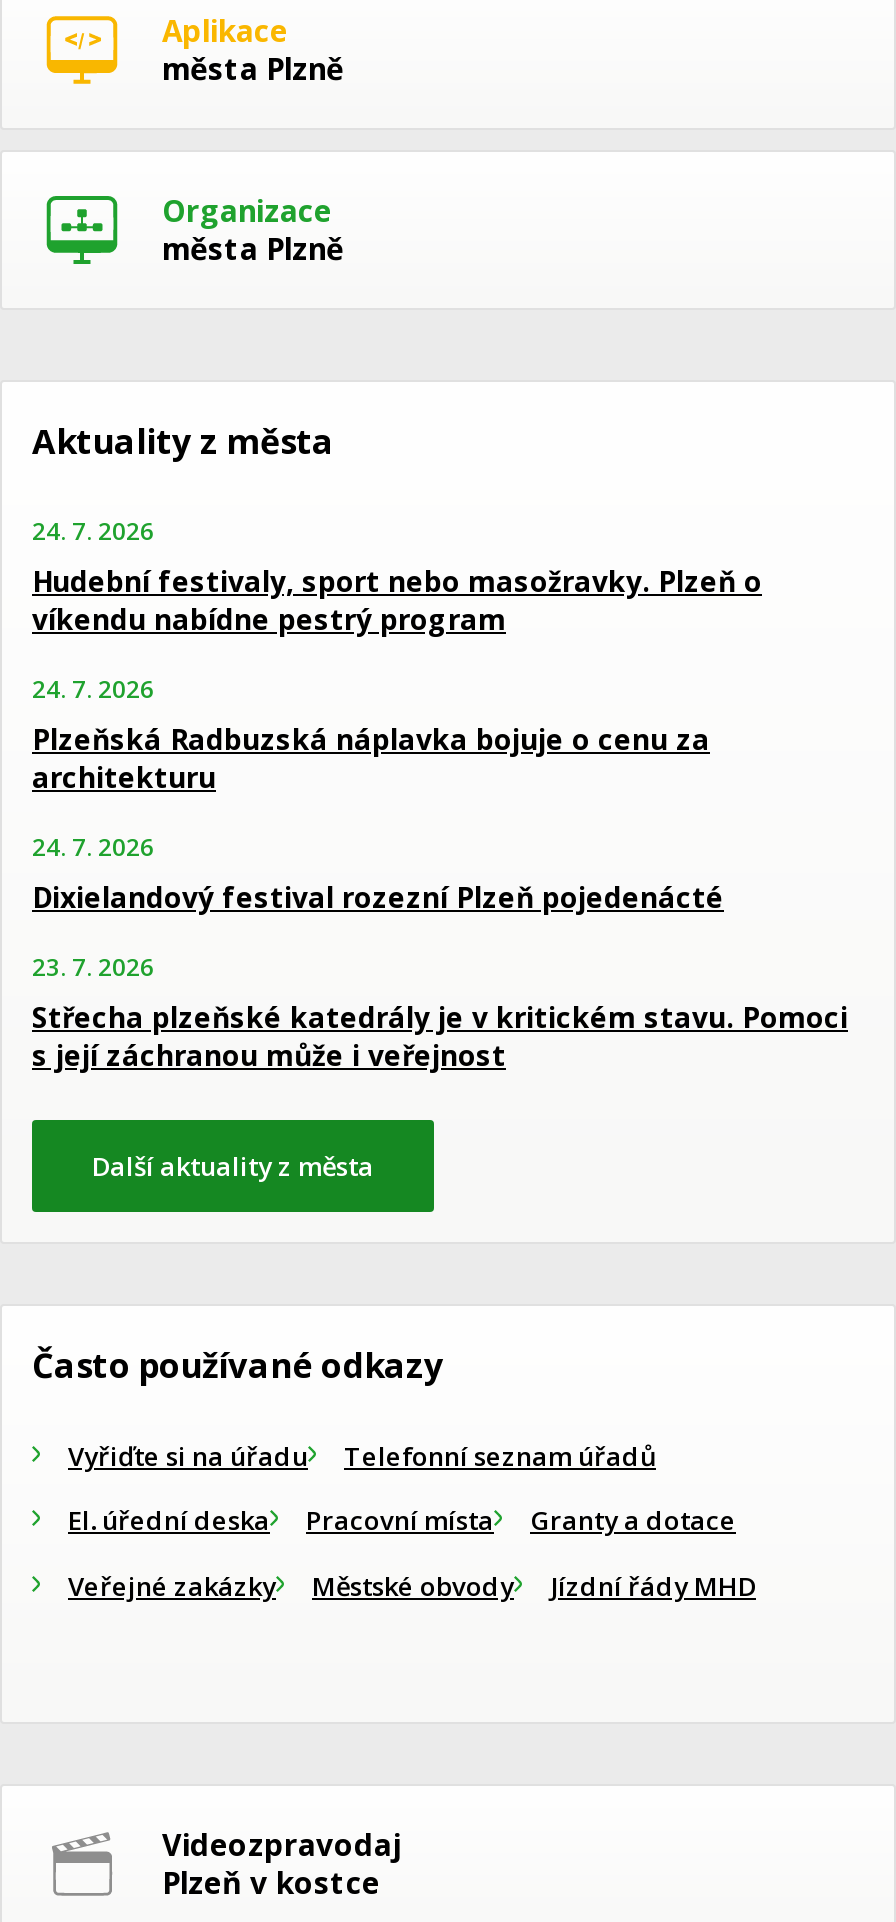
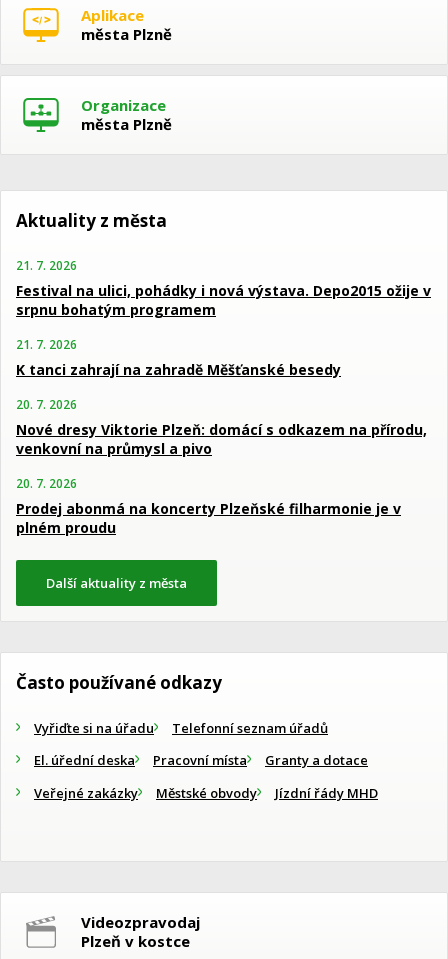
- 24. 7. 2026
- Hudební festivaly, sport nebo masožravky. Plzeň o
- víkendu nabídne pestrý program
+ 21. 7. 2026
+ Festival na ulici, pohádky i nová výstava. Depo2015 ožije v
+ srpnu bohatým programem

- 24. 7. 2026
- Plzeňská Radbuzská náplavka bojuje o cenu za
- architekturu
+ 21. 7. 2026
+ K tanci zahrají na zahradě Měšťanské besedy

- 24. 7. 2026
- Dixielandový festival rozezní Plzeň pojedenácté
+ 20. 7. 2026
+ Nové dresy Viktorie Plzeň: domácí s odkazem na přírodu,
+ venkovní na průmysl a pivo

- 23. 7. 2026
- Střecha plzeňské katedrály je v kritickém stavu. Pomoci
- s její záchranou může i veřejnost
+ 20. 7. 2026
+ Prodej abonmá na koncerty Plzeňské filharmonie je v
+ plném proudu
